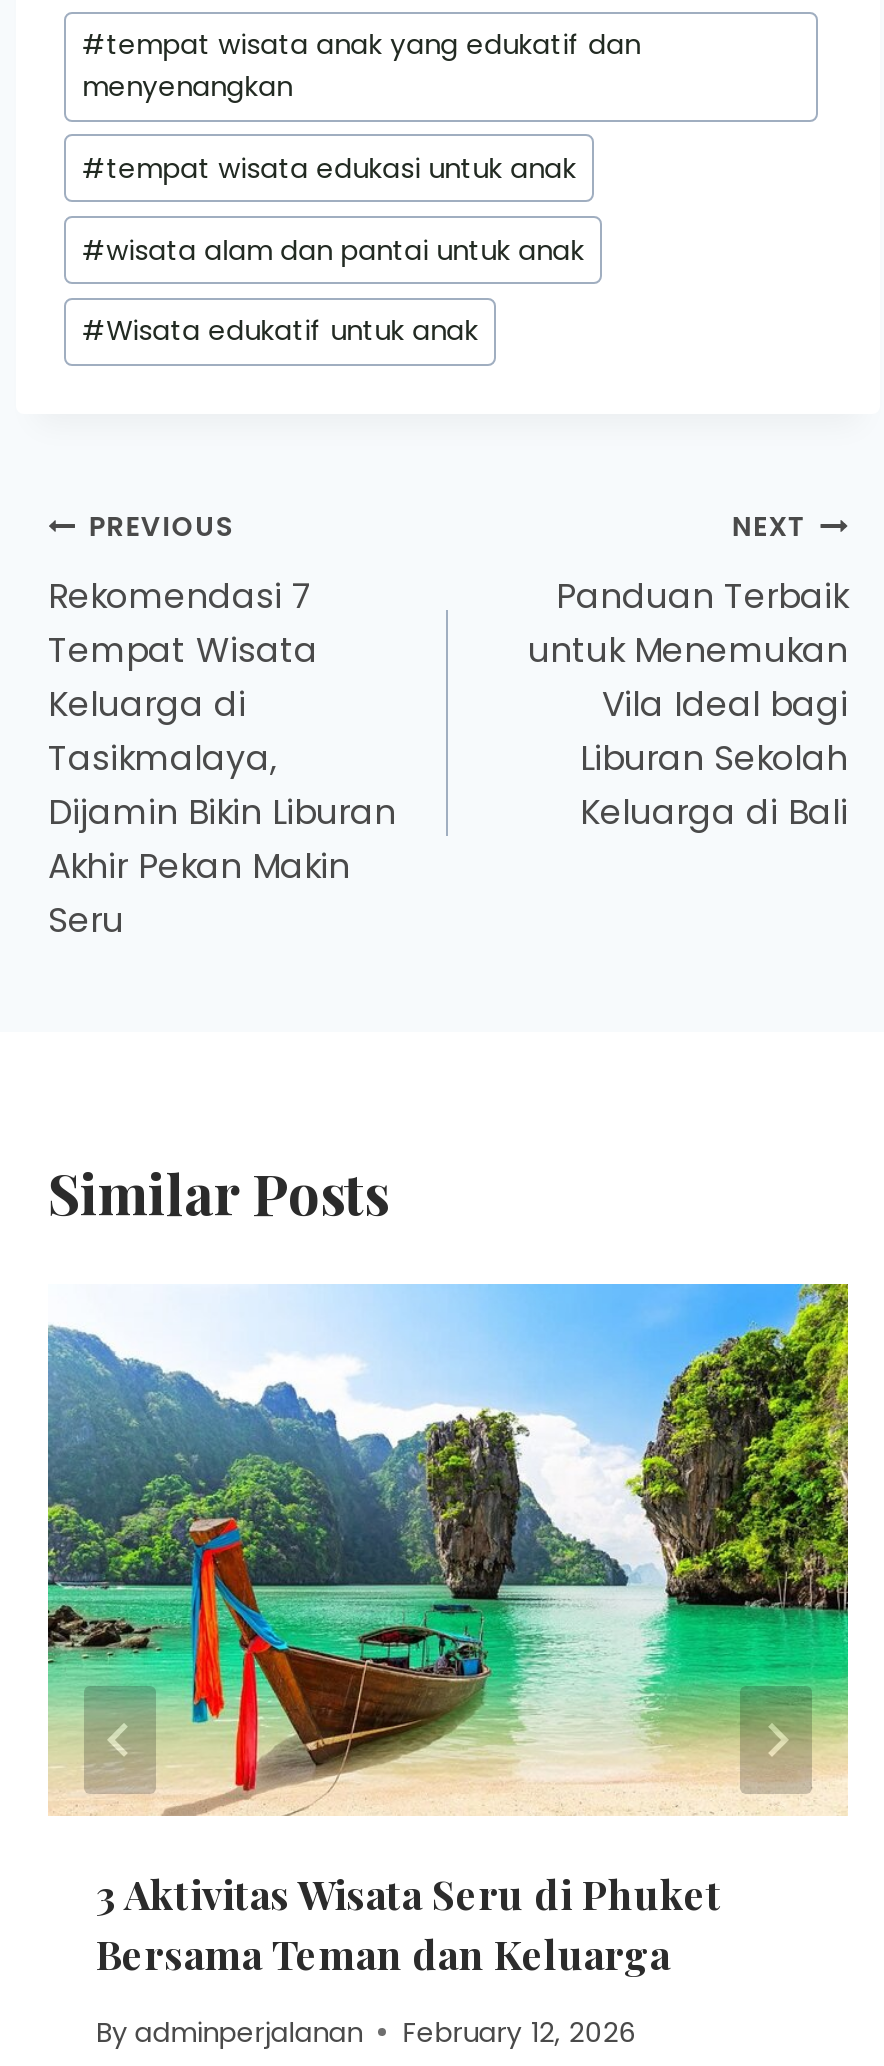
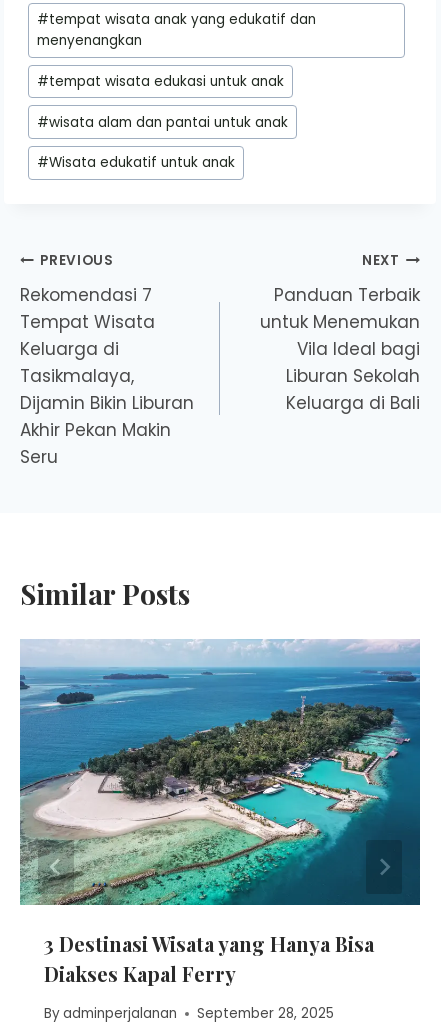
- [image]
- 3 Aktivitas Wisata Seru di Phuket
- Bersama Teman dan Keluarga
+ [image]
+ 3 Destinasi Wisata yang Hanya Bisa
+ Diakses Kapal Ferry

- By adminperjalanan February 12, 2026
+ By adminperjalanan September 28, 2025
